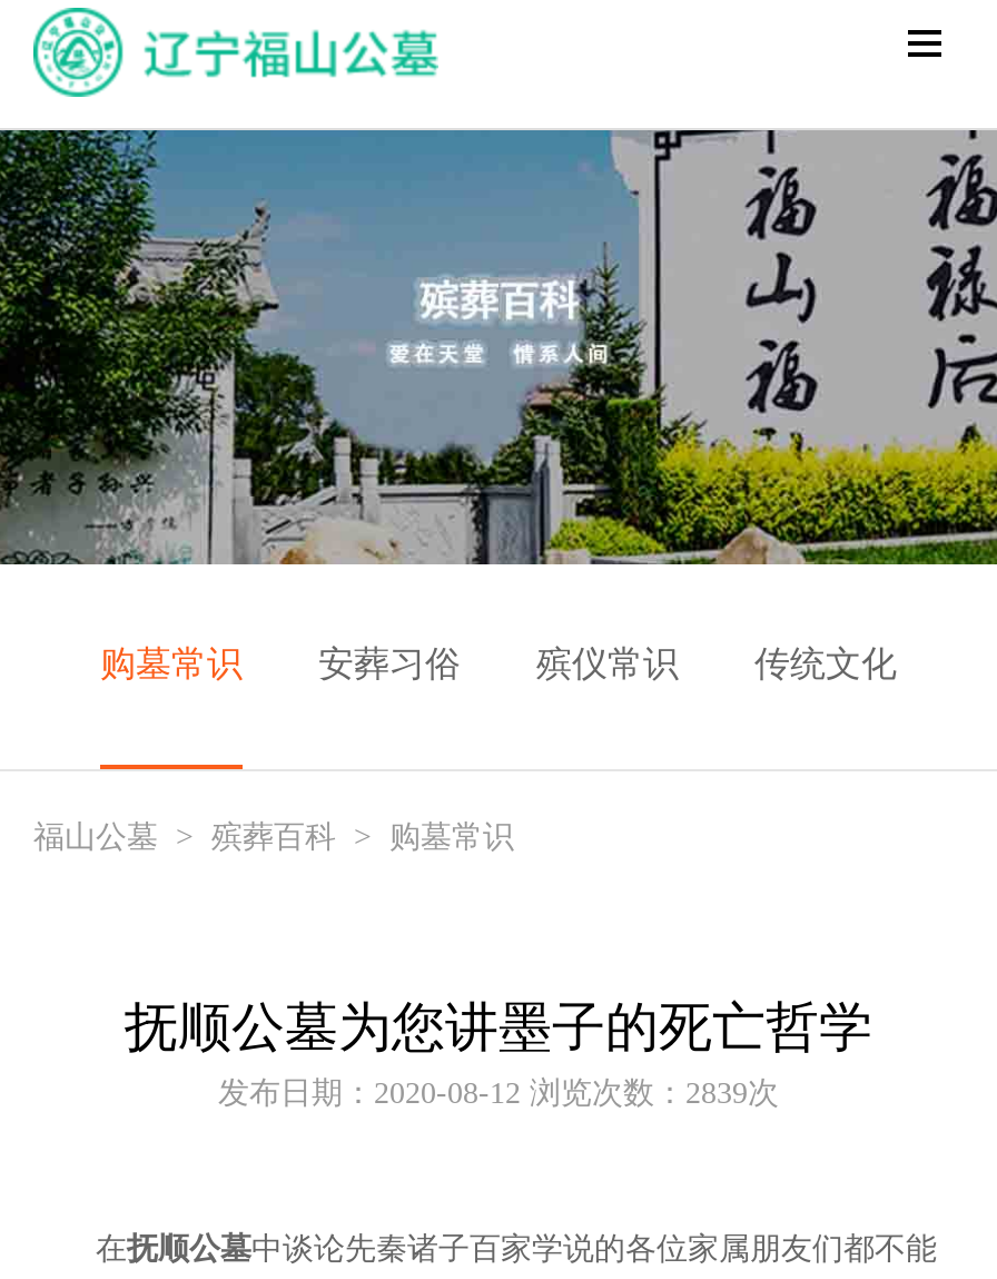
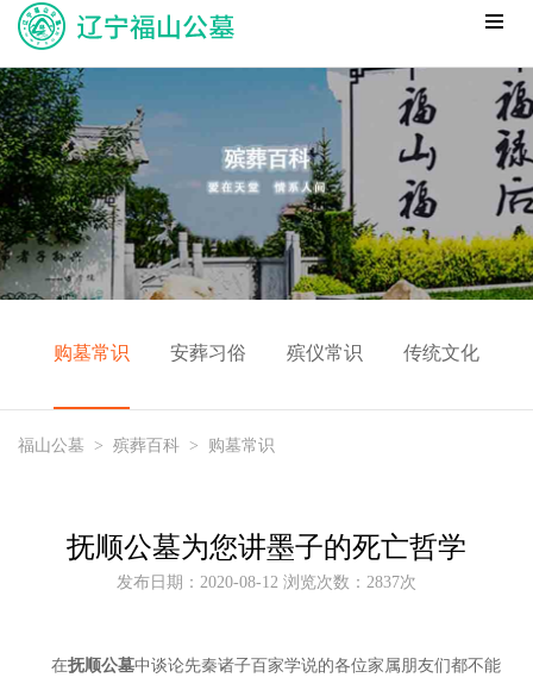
- 发布日期：2020-08-12 浏览次数：2839次
+ 发布日期：2020-08-12 浏览次数：2837次
